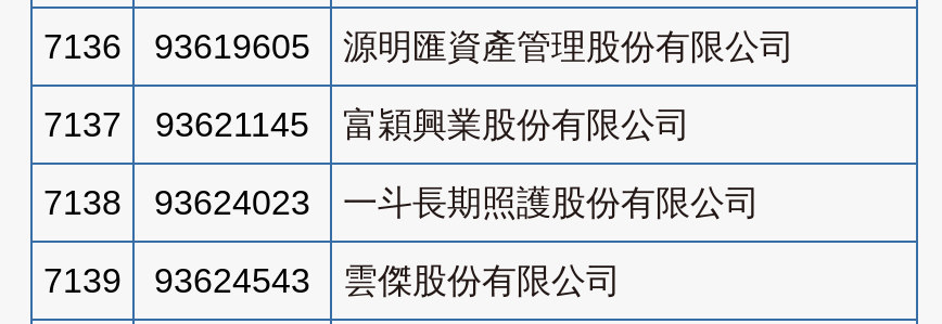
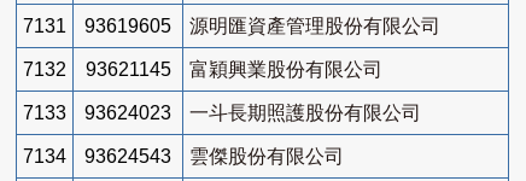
- 7136 93619605 源明匯資產管理股份有限公司
+ 7131 93619605 源明匯資產管理股份有限公司

- 7137 93621145 富穎興業股份有限公司
+ 7132 93621145 富穎興業股份有限公司

- 7138 93624023 一斗長期照護股份有限公司
+ 7133 93624023 一斗長期照護股份有限公司

- 7139 93624543 雲傑股份有限公司
+ 7134 93624543 雲傑股份有限公司
